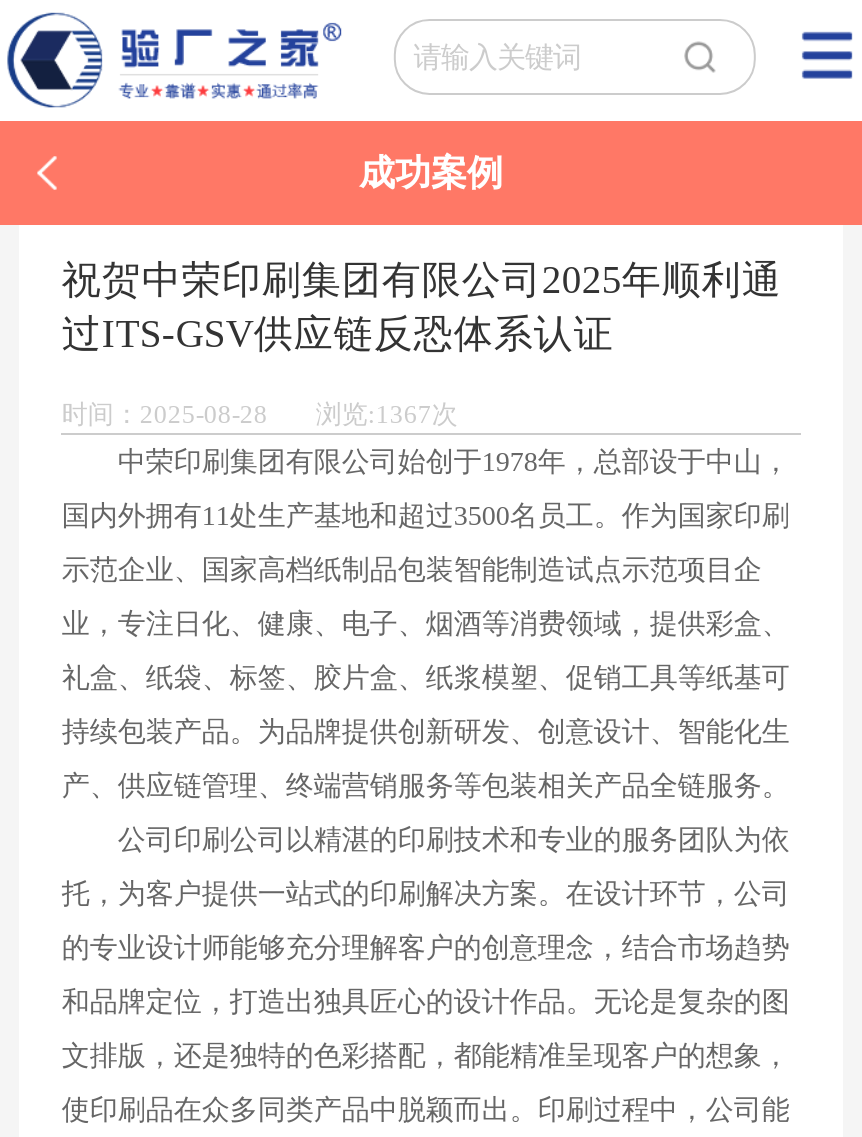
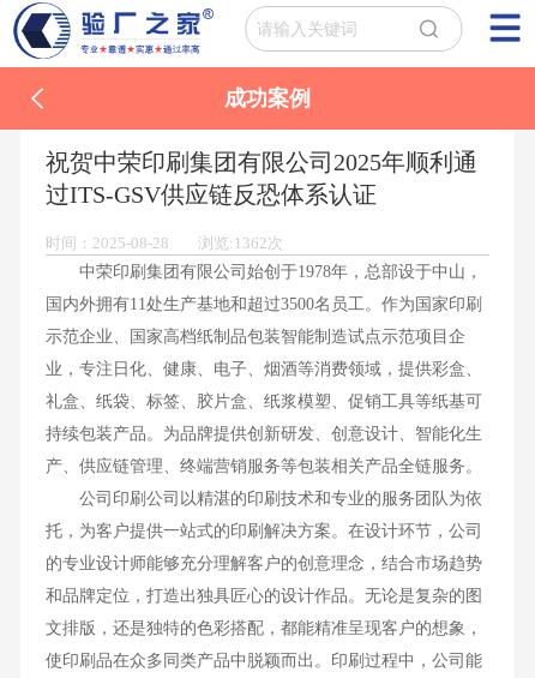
- 时间：2025-08-28 浏览:1367次
+ 时间：2025-08-28 浏览:1362次
